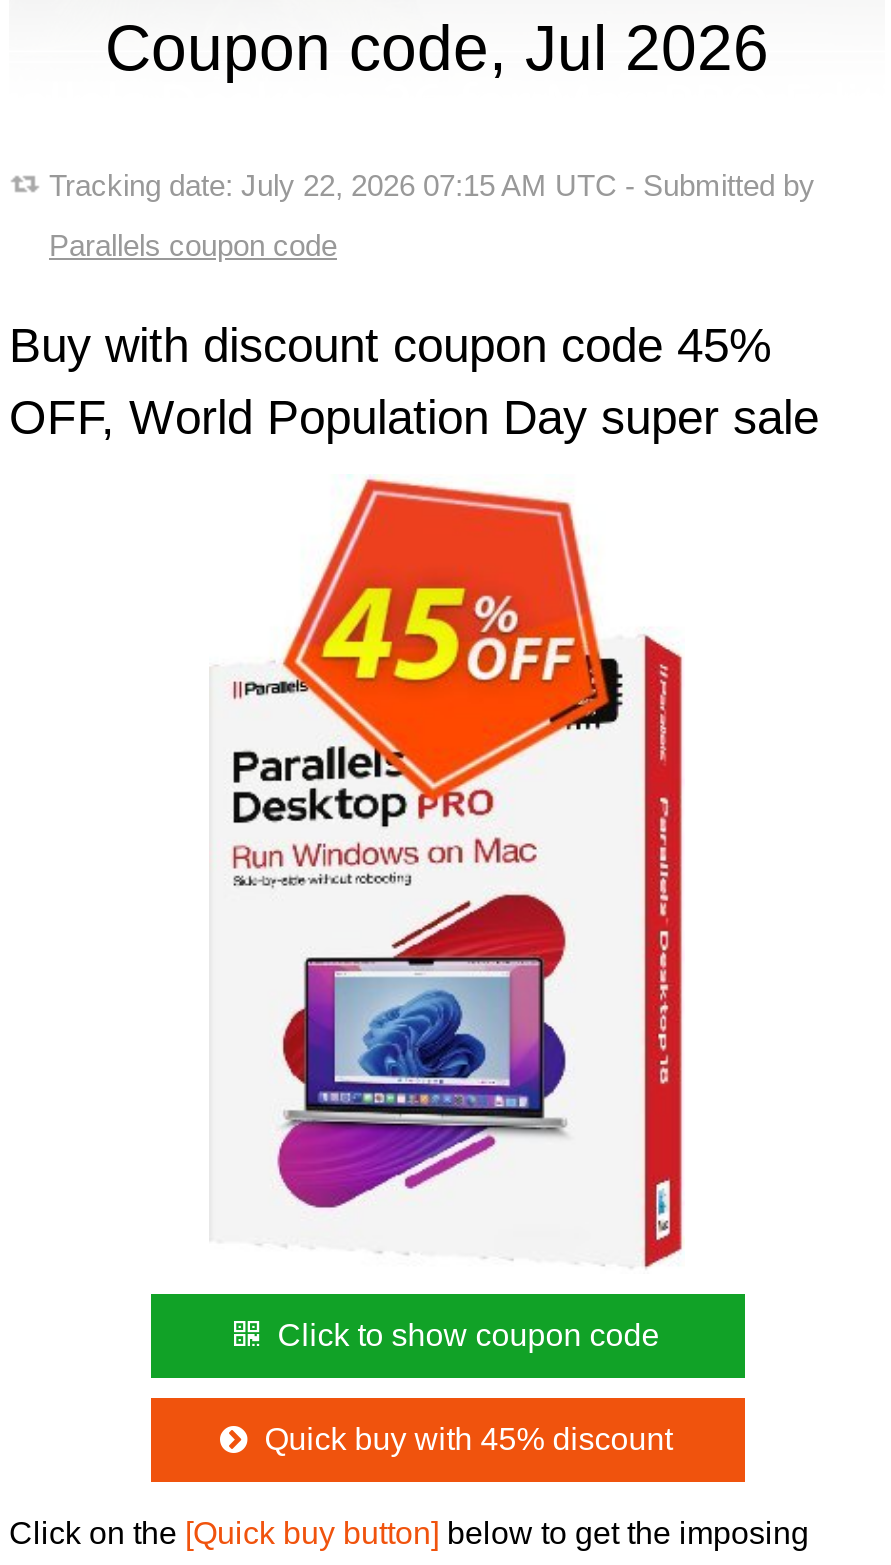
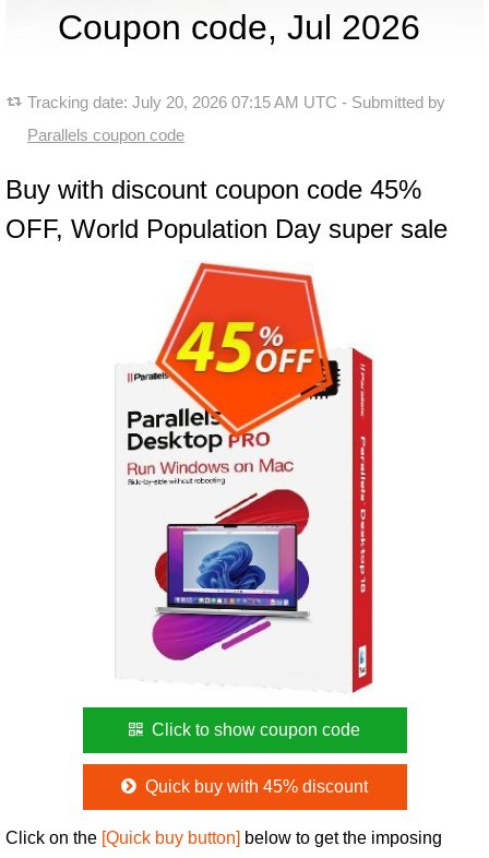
- Tracking date: July 22, 2026 07:15 AM UTC - Submitted by
+ Tracking date: July 20, 2026 07:15 AM UTC - Submitted by
